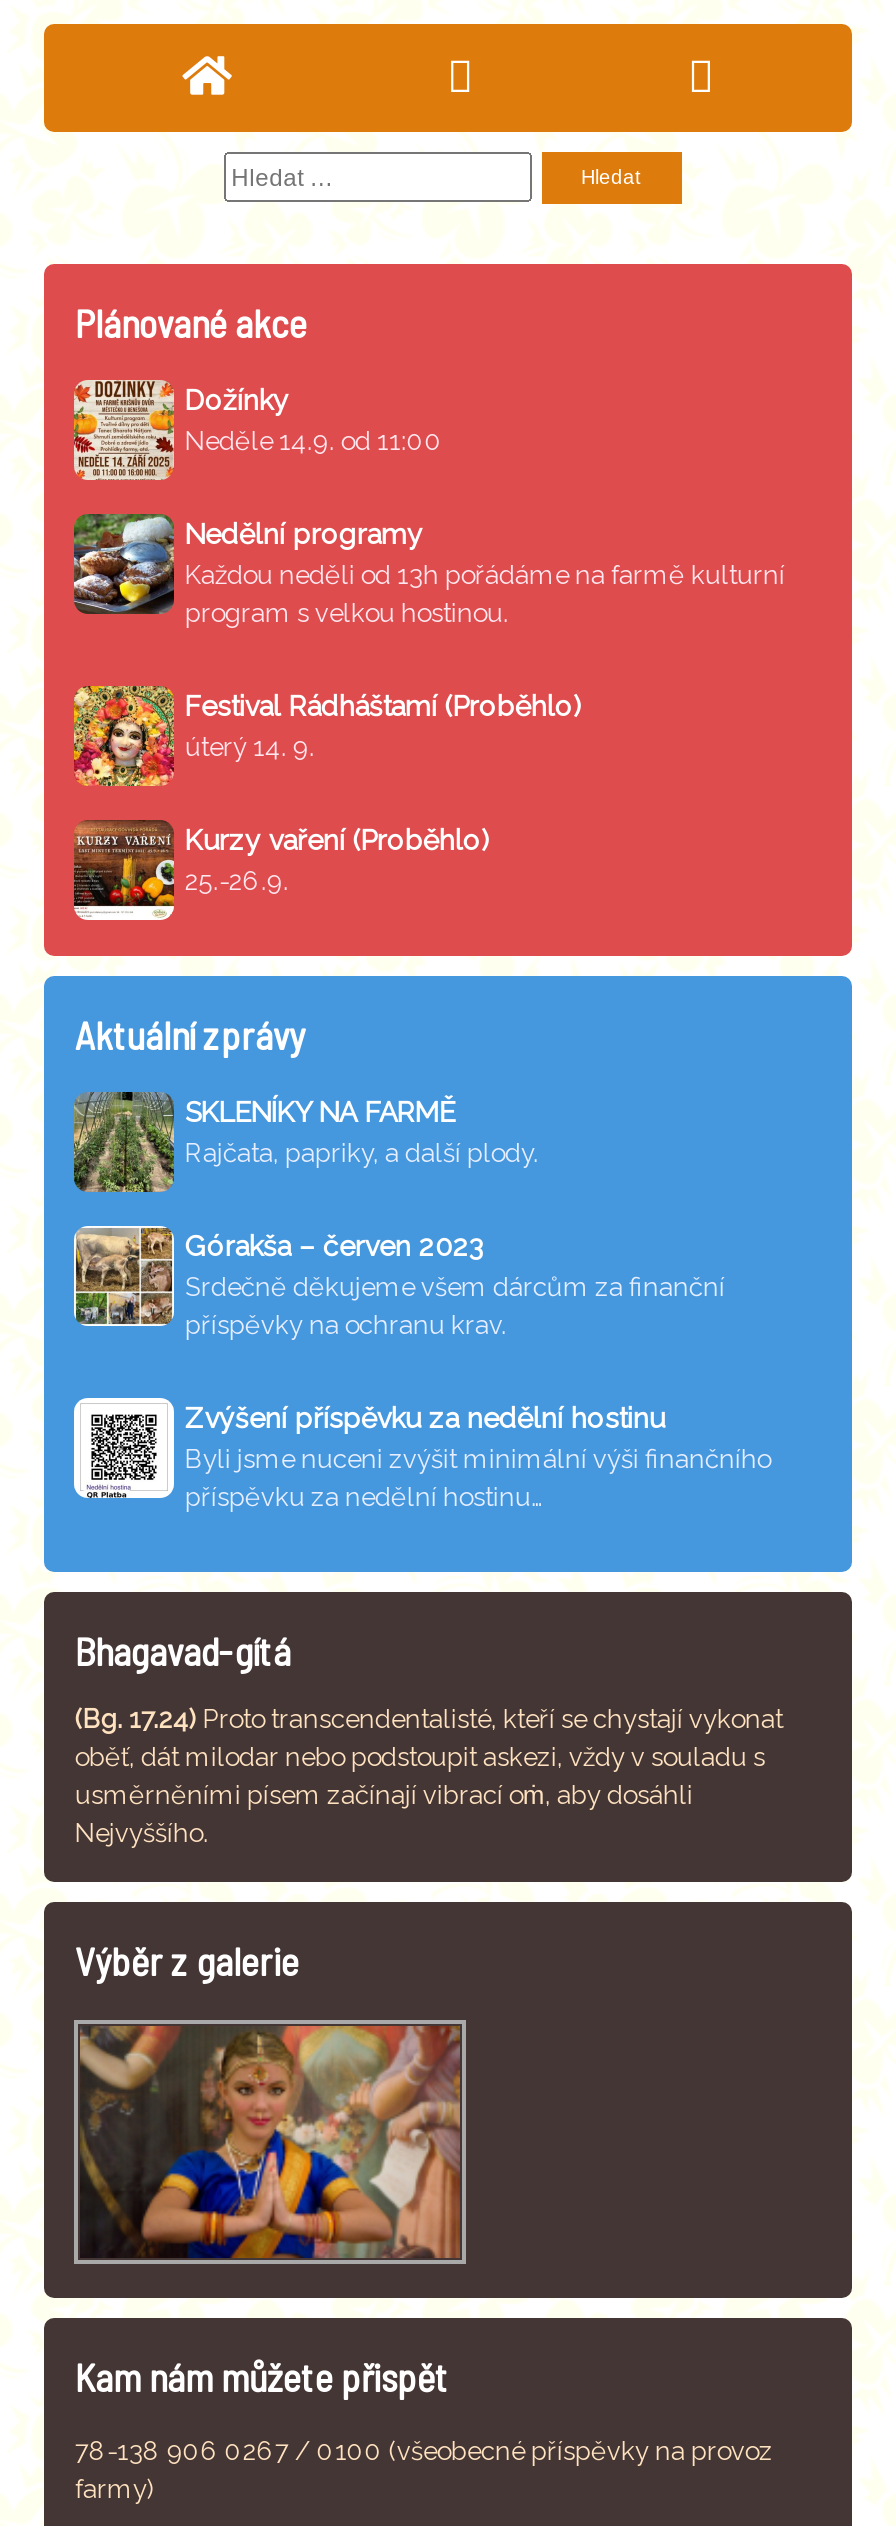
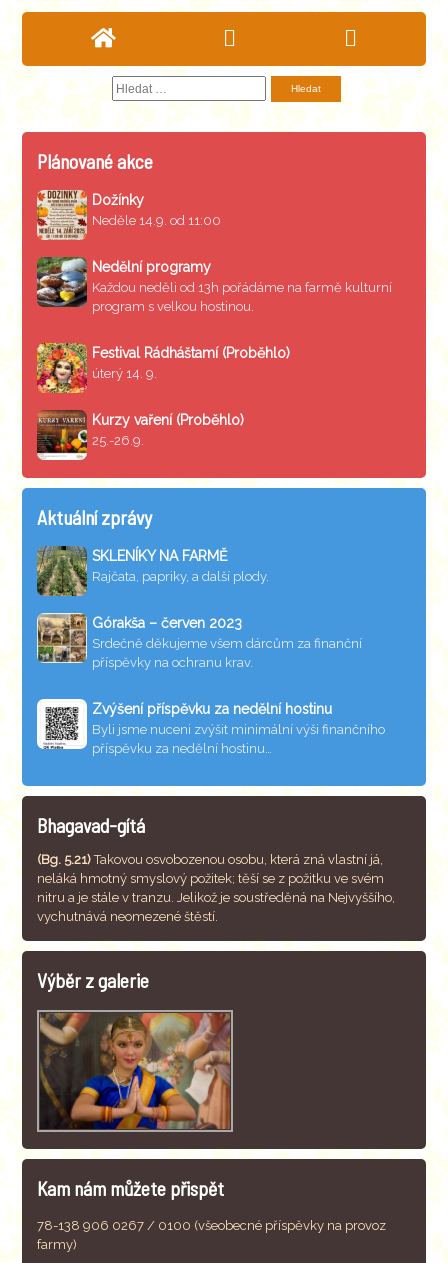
- (Bg. 17.24) Proto transcendentalisté, kteří se chystají vykonat
- oběť, dát milodar nebo podstoupit askezi, vždy v souladu s
- usměrněními písem začínají vibrací oṁ, aby dosáhli
- Nejvyššího.
+ (Bg. 5.21) Takovou osvobozenou osobu, která zná vlastní já,
+ neláká hmotný smyslový požitek; těší se z požitku ve svém
+ nitru a je stále v tranzu. Jelikož je soustředěná na Nejvyššího,
+ vychutnává neomezené štěstí.
